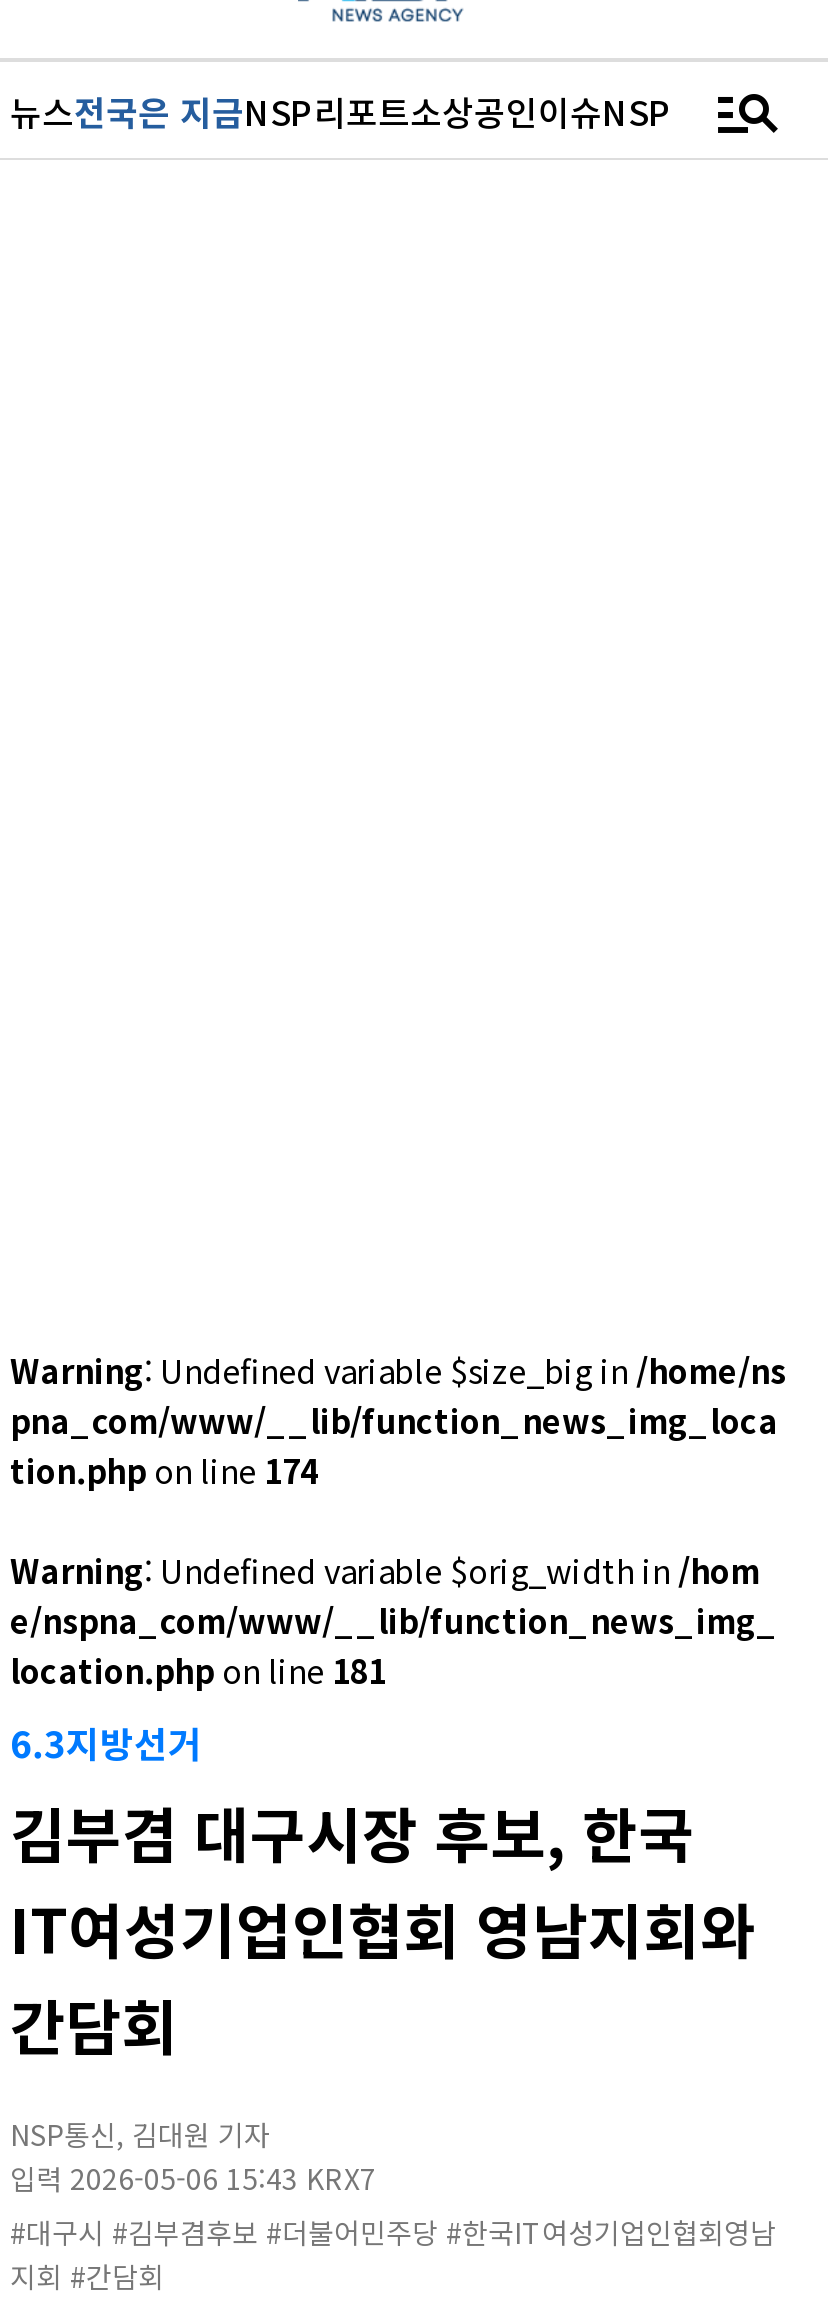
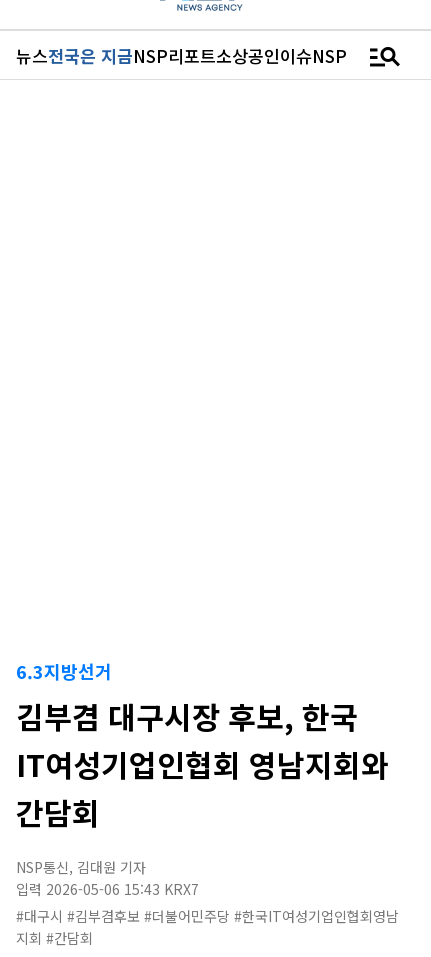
- Warning: Undefined variable $size_big in /home/ns
- pna_com/www/__lib/function_news_img_loca
- tion.php on line 174
- Warning: Undefined variable $orig_width in /hom
- e/nspna_com/www/__lib/function_news_img_
- location.php on line 181
